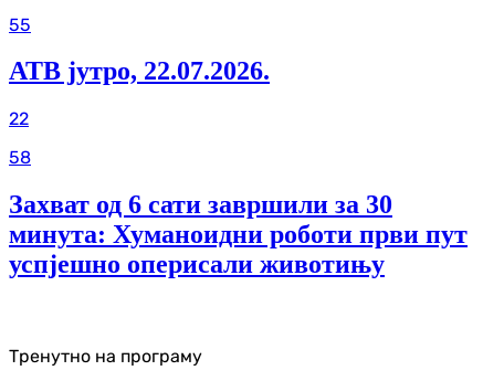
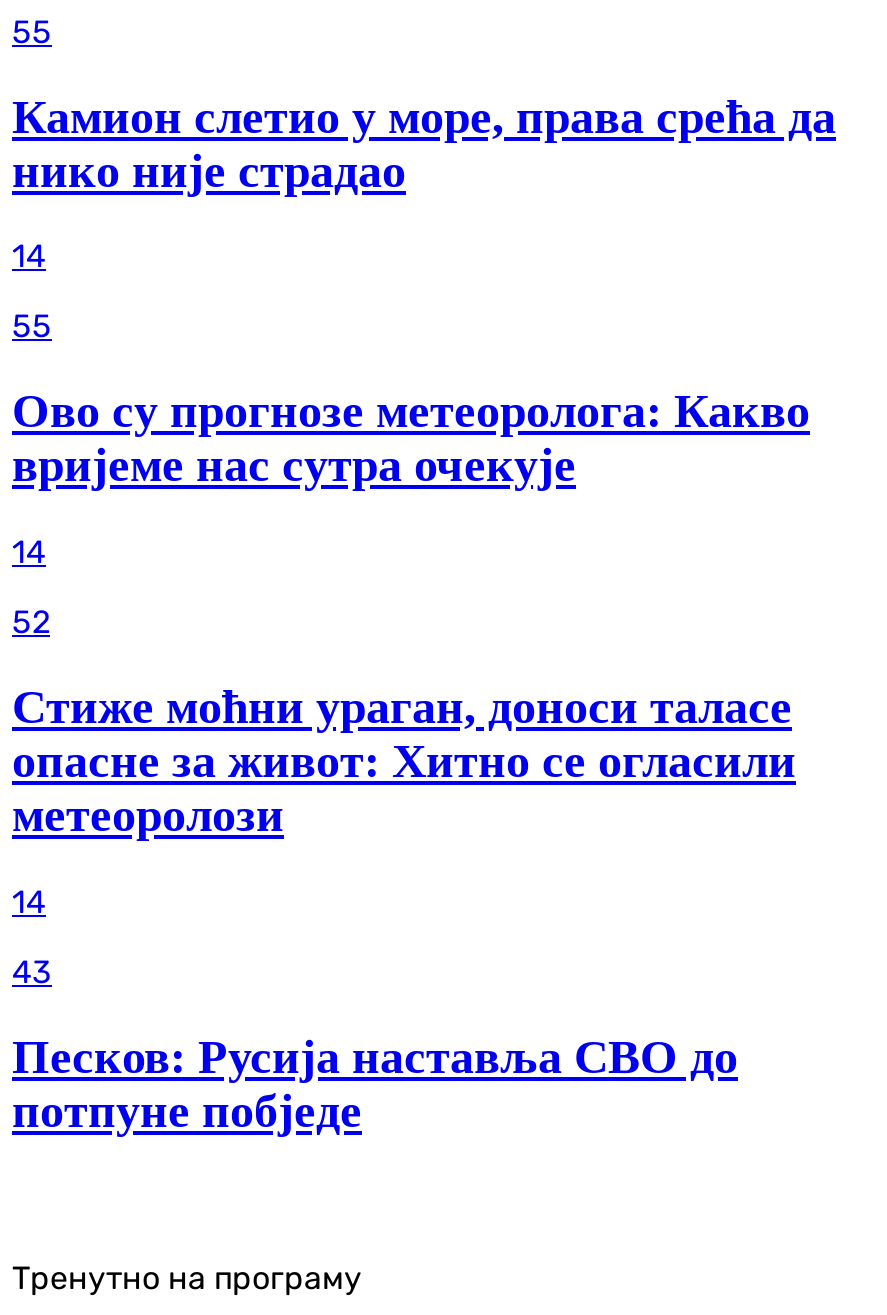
- АТВ јутро, 22.07.2026.
- 22
- 58
- Захват од 6 сати завршили за 30
- минута: Хуманоидни роботи први пут
- успјешно оперисали животињу
+ Камион слетио у море, права срећа да
+ нико није страдао
+ 14
+ 55
+ Ово су прогнозе метеоролога: Какво
+ вријеме нас сутра очекује
+ 14
+ 52
+ Стиже моћни ураган, доноси таласе
+ опасне за живот: Хитно се огласили
+ метеоролози
+ 14
+ 43
+ Песков: Русија наставља СВО до
+ потпуне побједе
